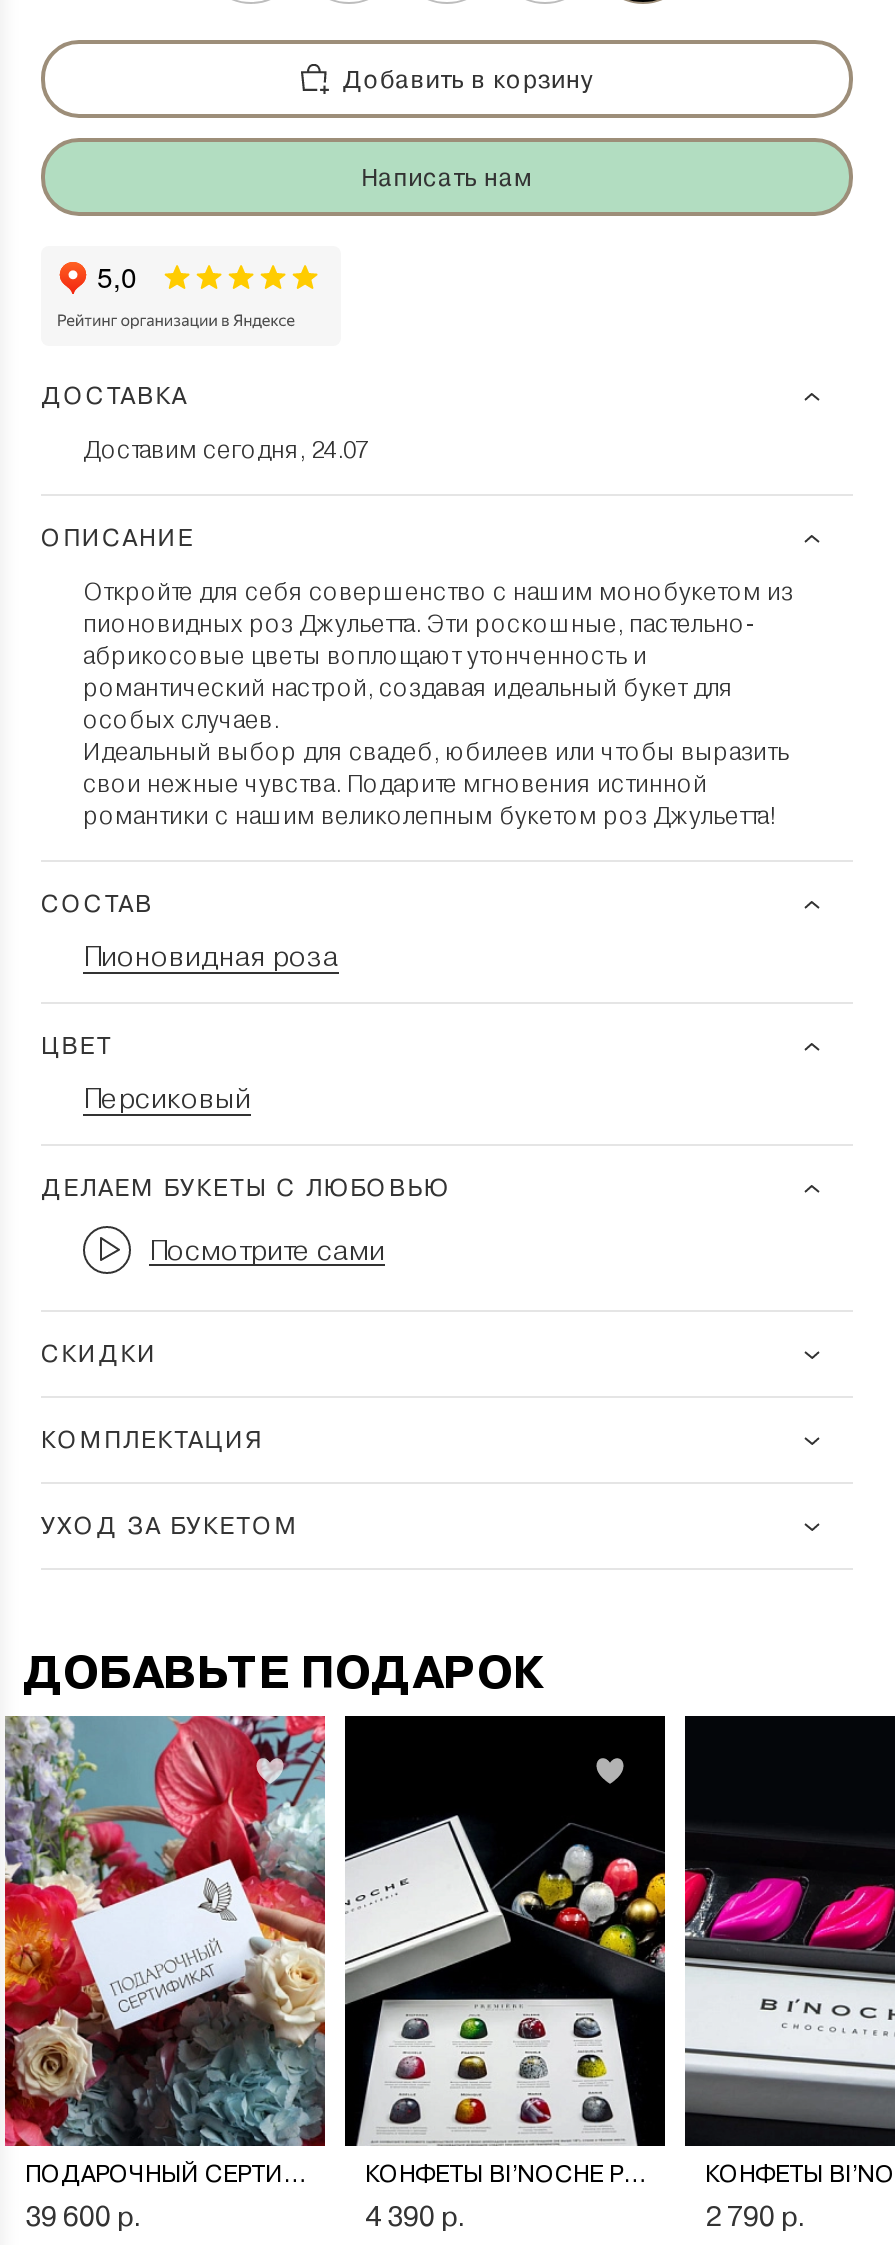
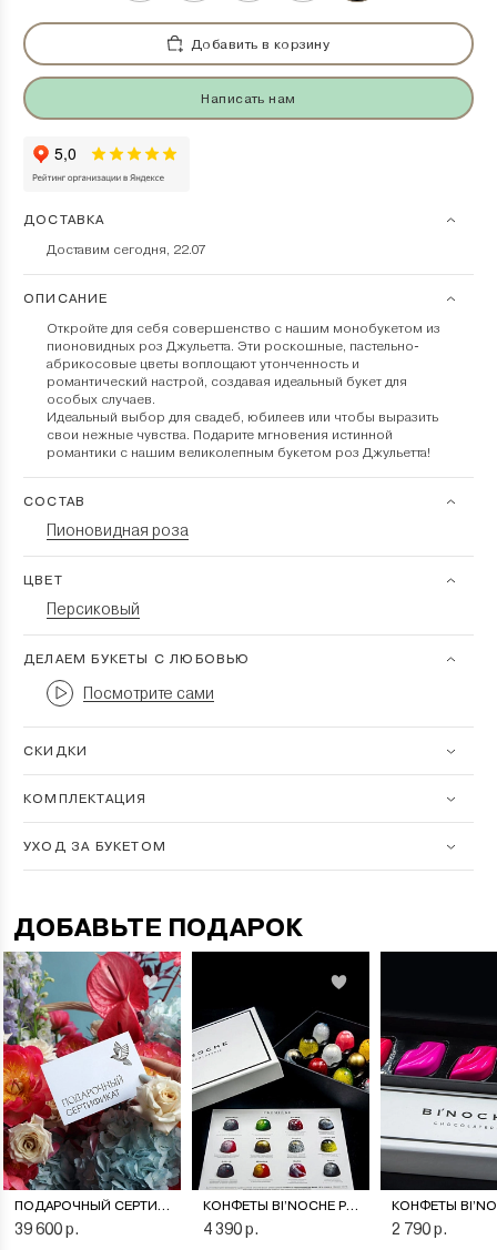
- Доставим сегодня, 24.07
+ Доставим сегодня, 22.07
